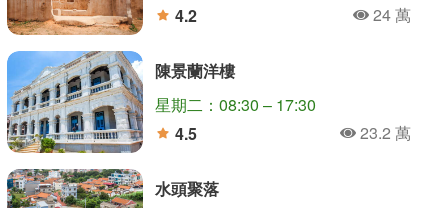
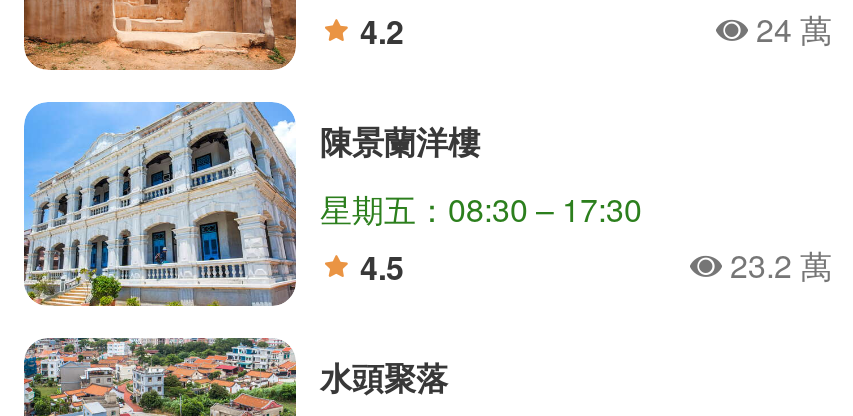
- 星期二：08:30 – 17:30
+ 星期五：08:30 – 17:30
